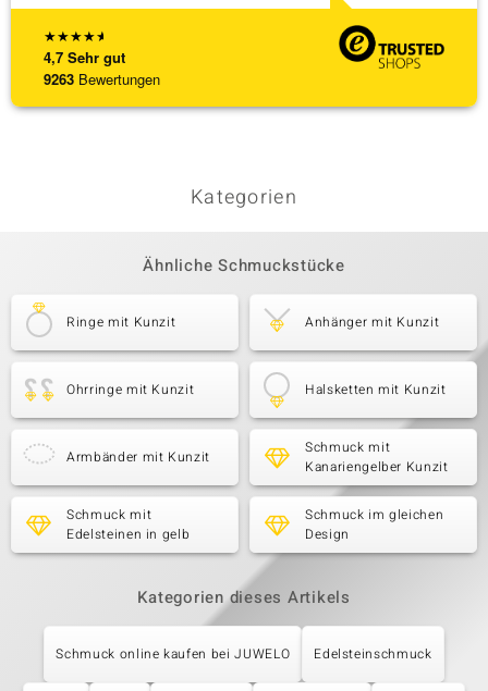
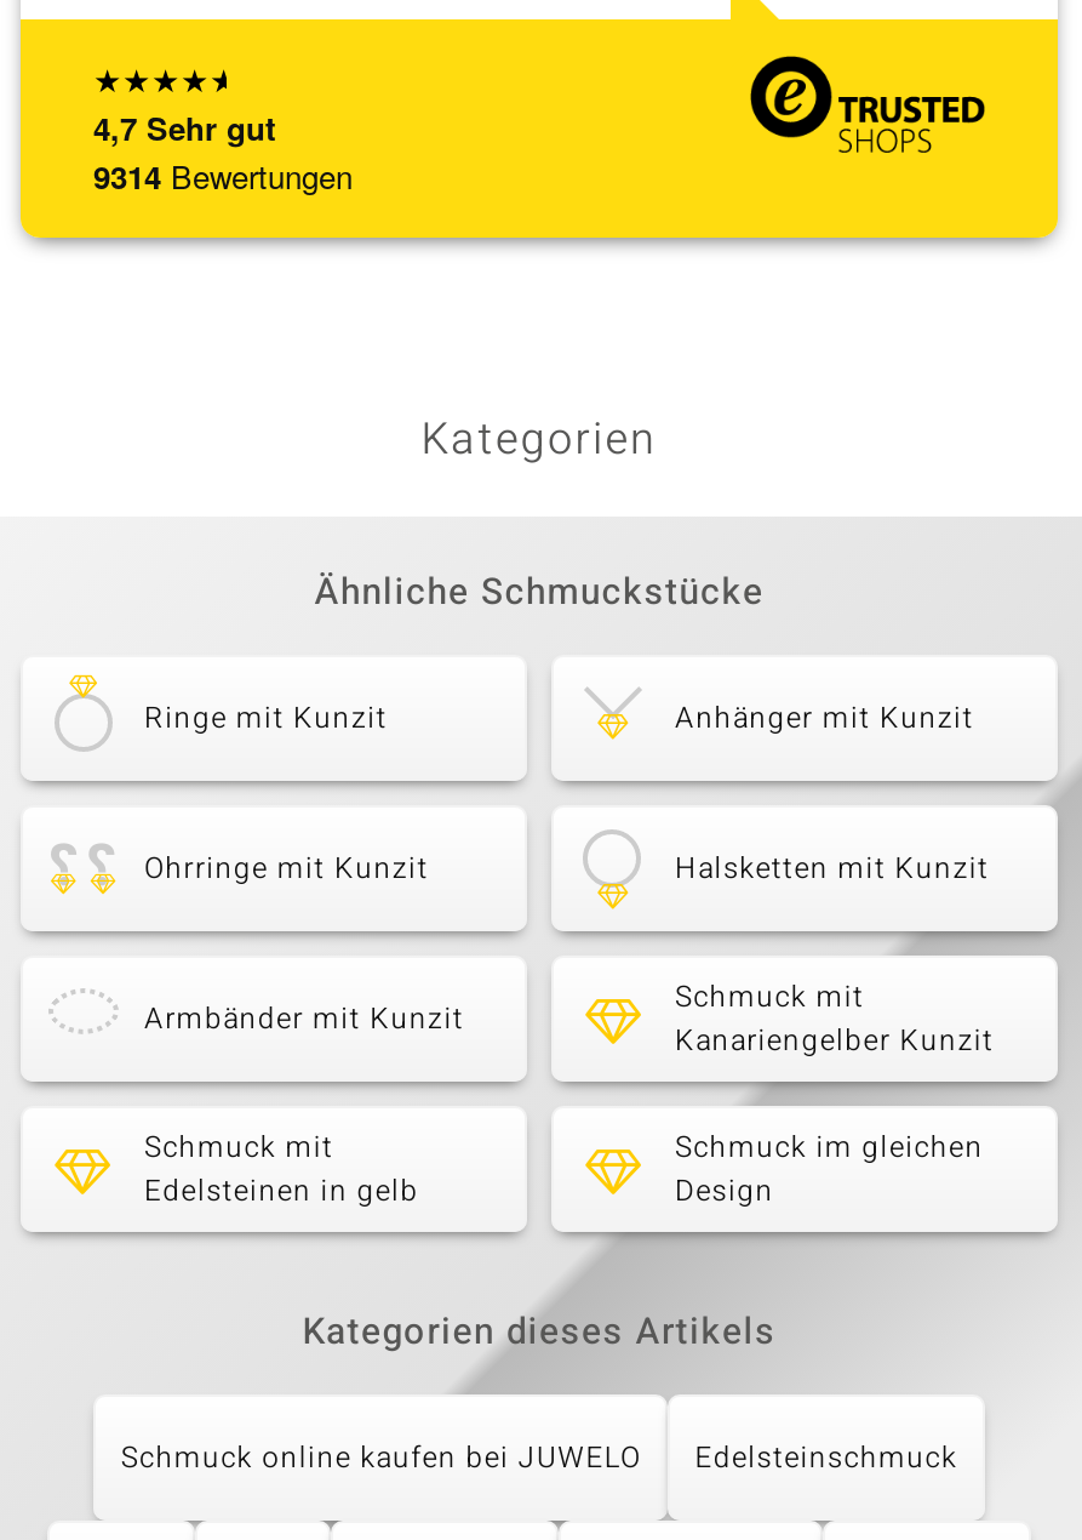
- 9263 Bewertungen
+ 9314 Bewertungen
